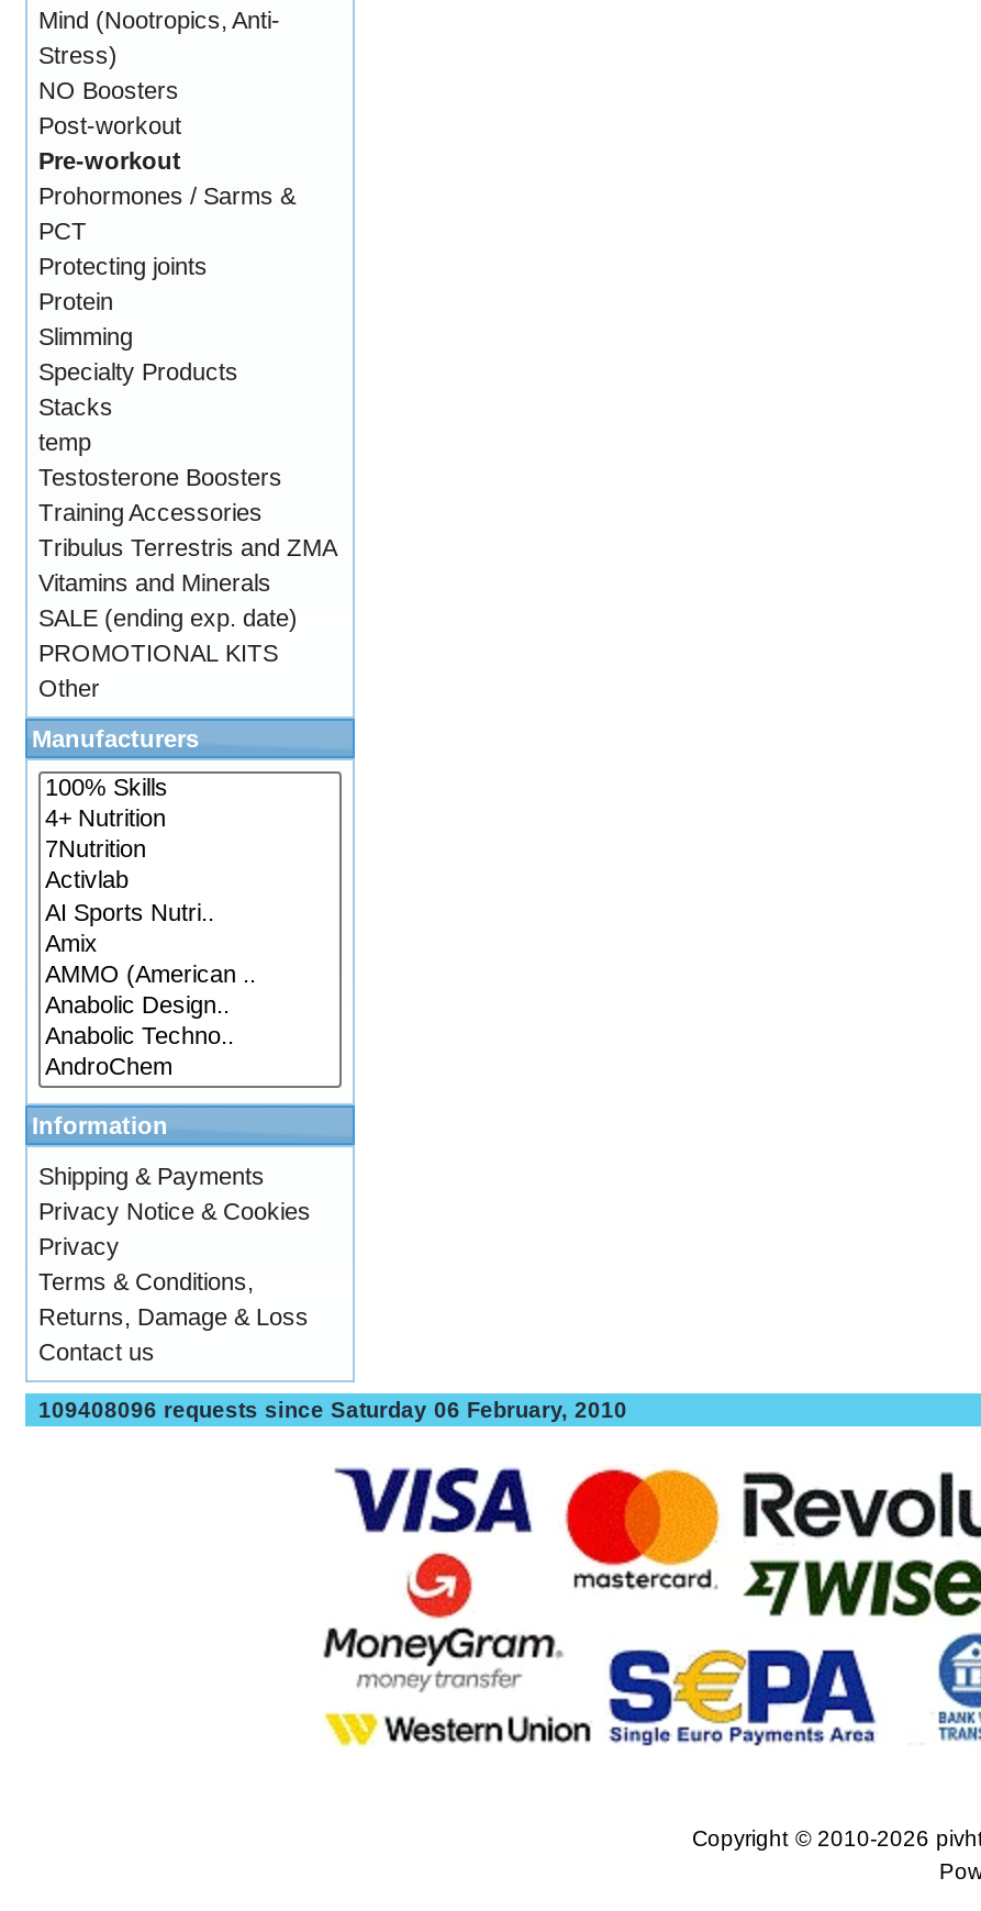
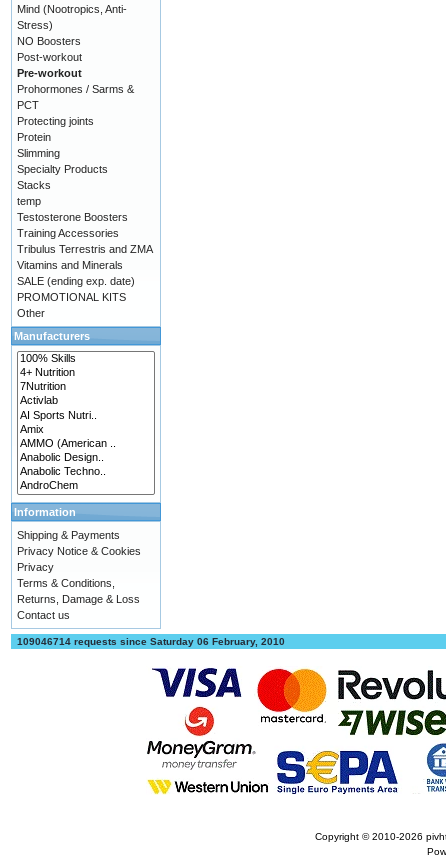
- 109408096 requests since Saturday 06 February, 2010
+ 109046714 requests since Saturday 06 February, 2010
